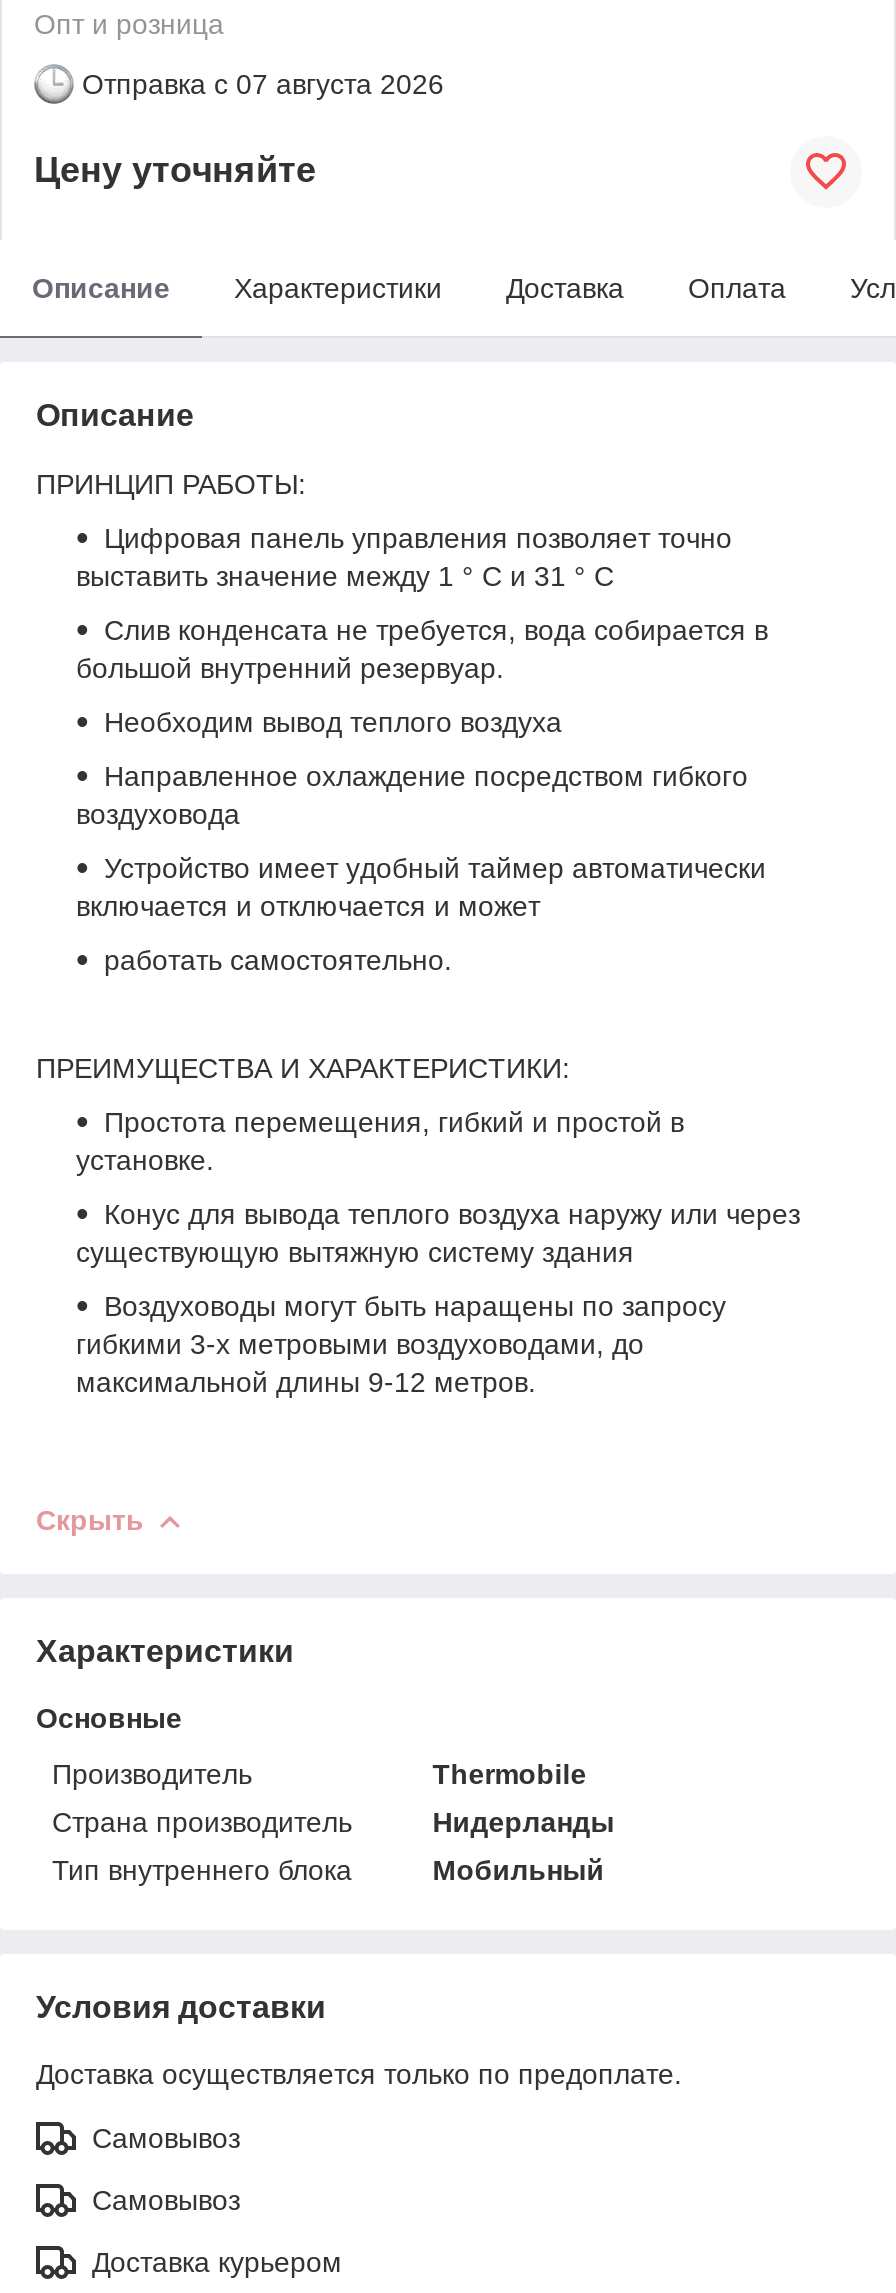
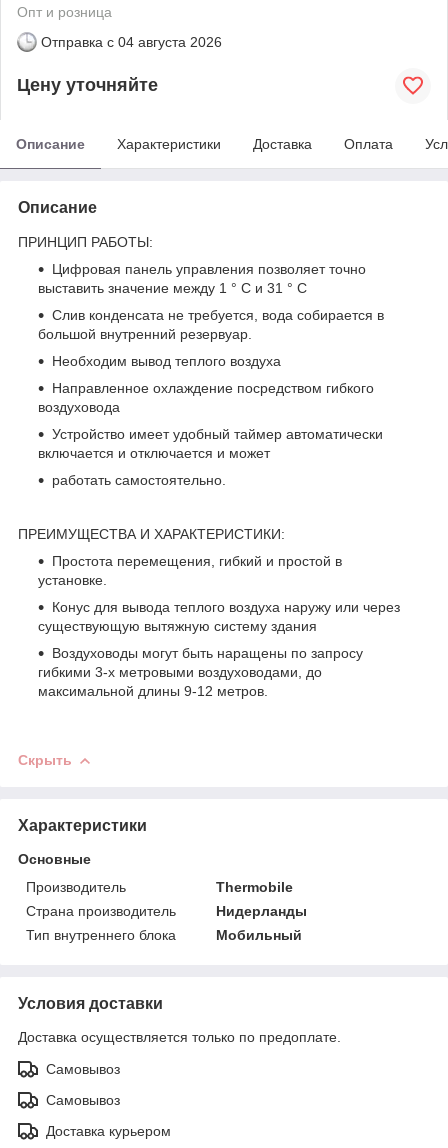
- Отправка с 07 августа 2026
+ Отправка с 04 августа 2026
